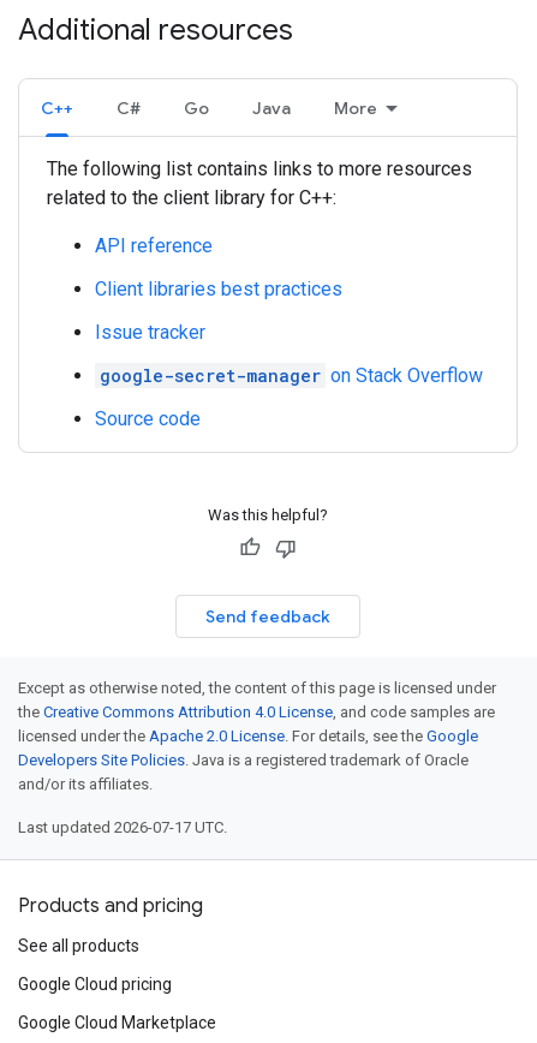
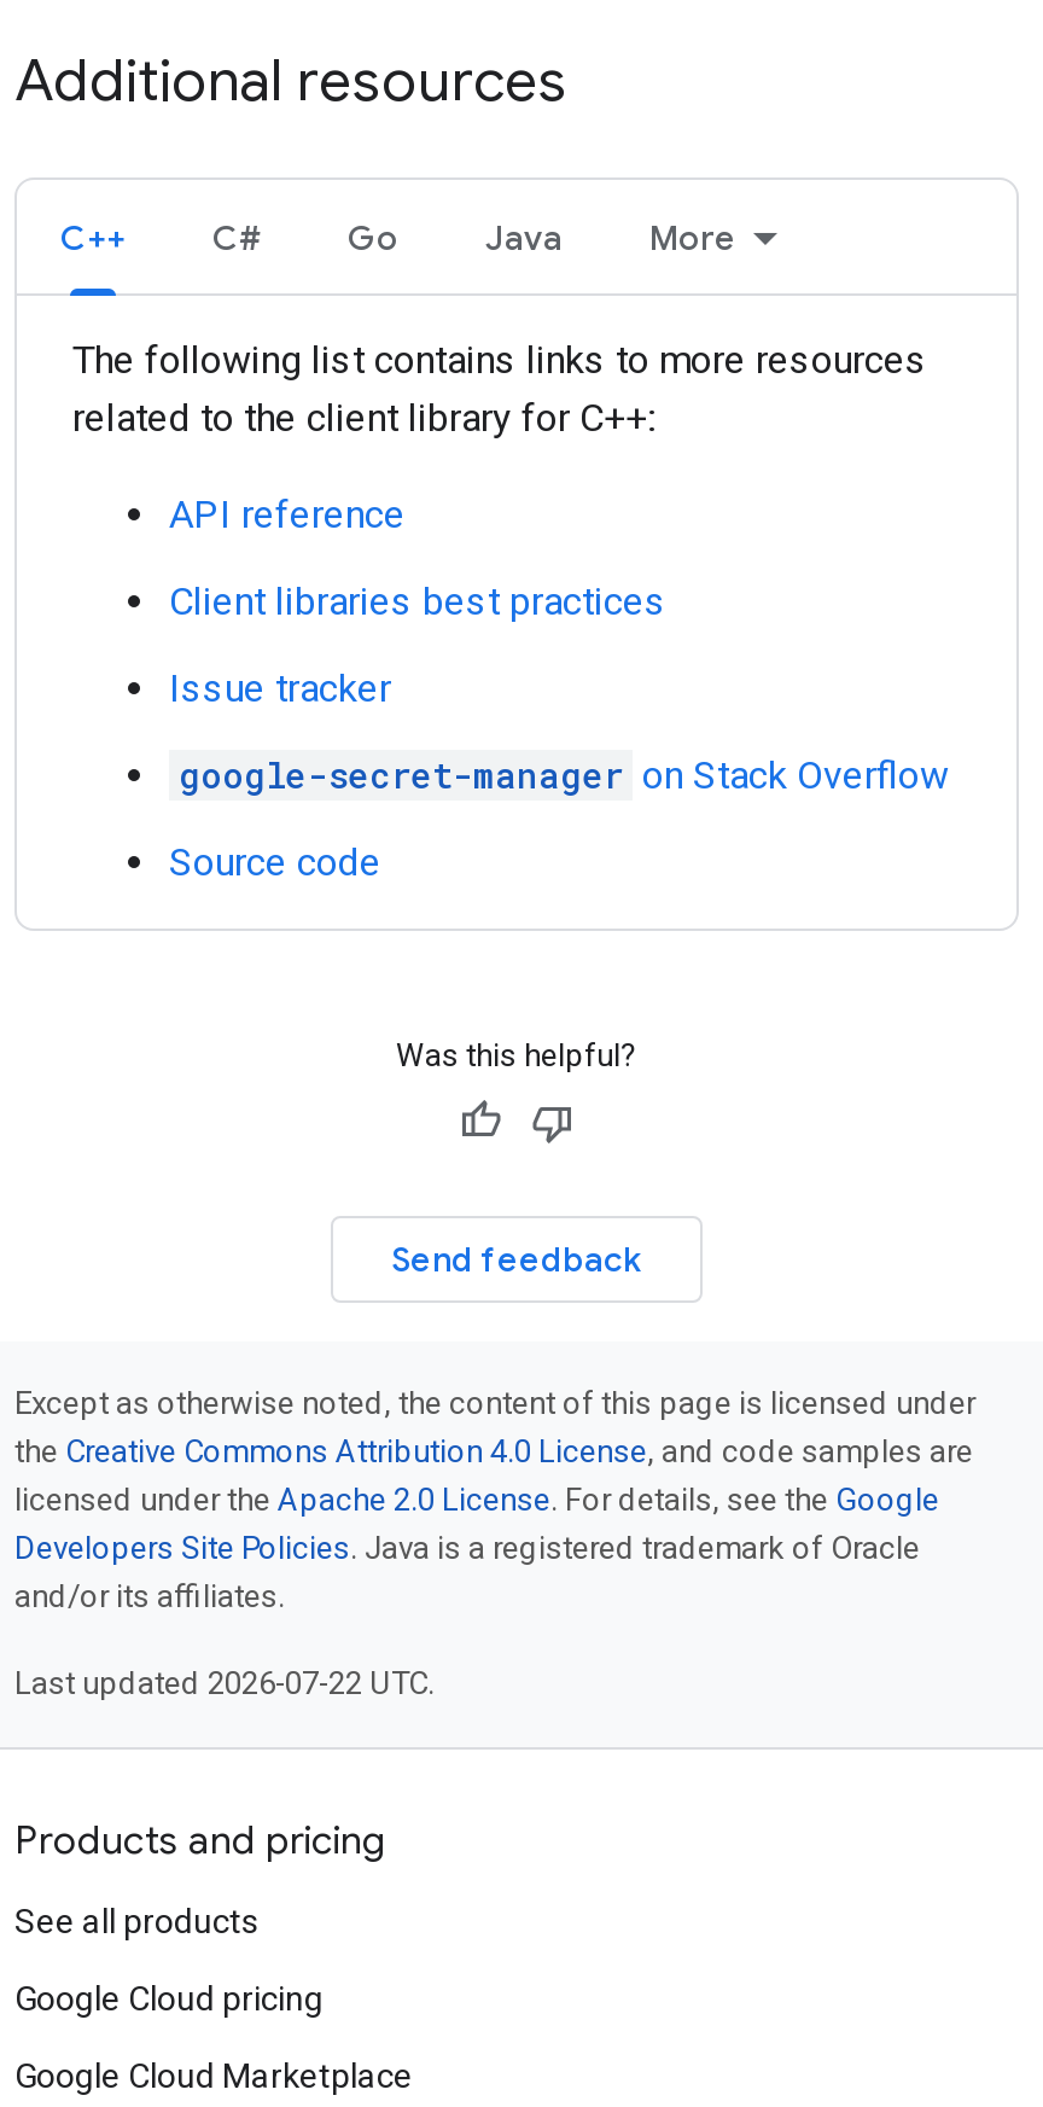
- Last updated 2026-07-17 UTC.
+ Last updated 2026-07-22 UTC.
